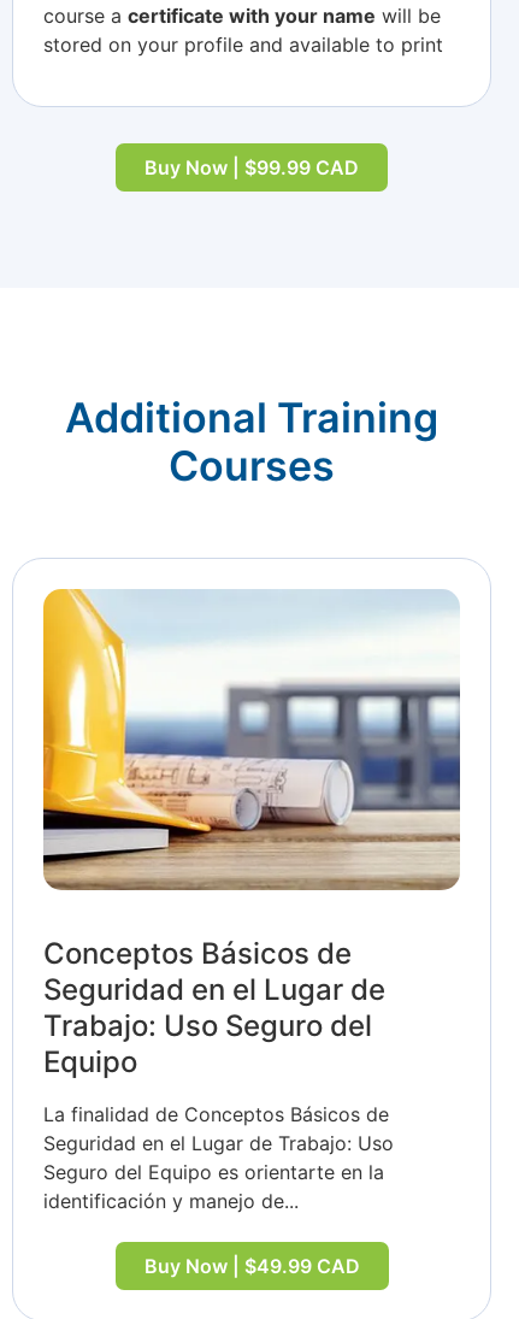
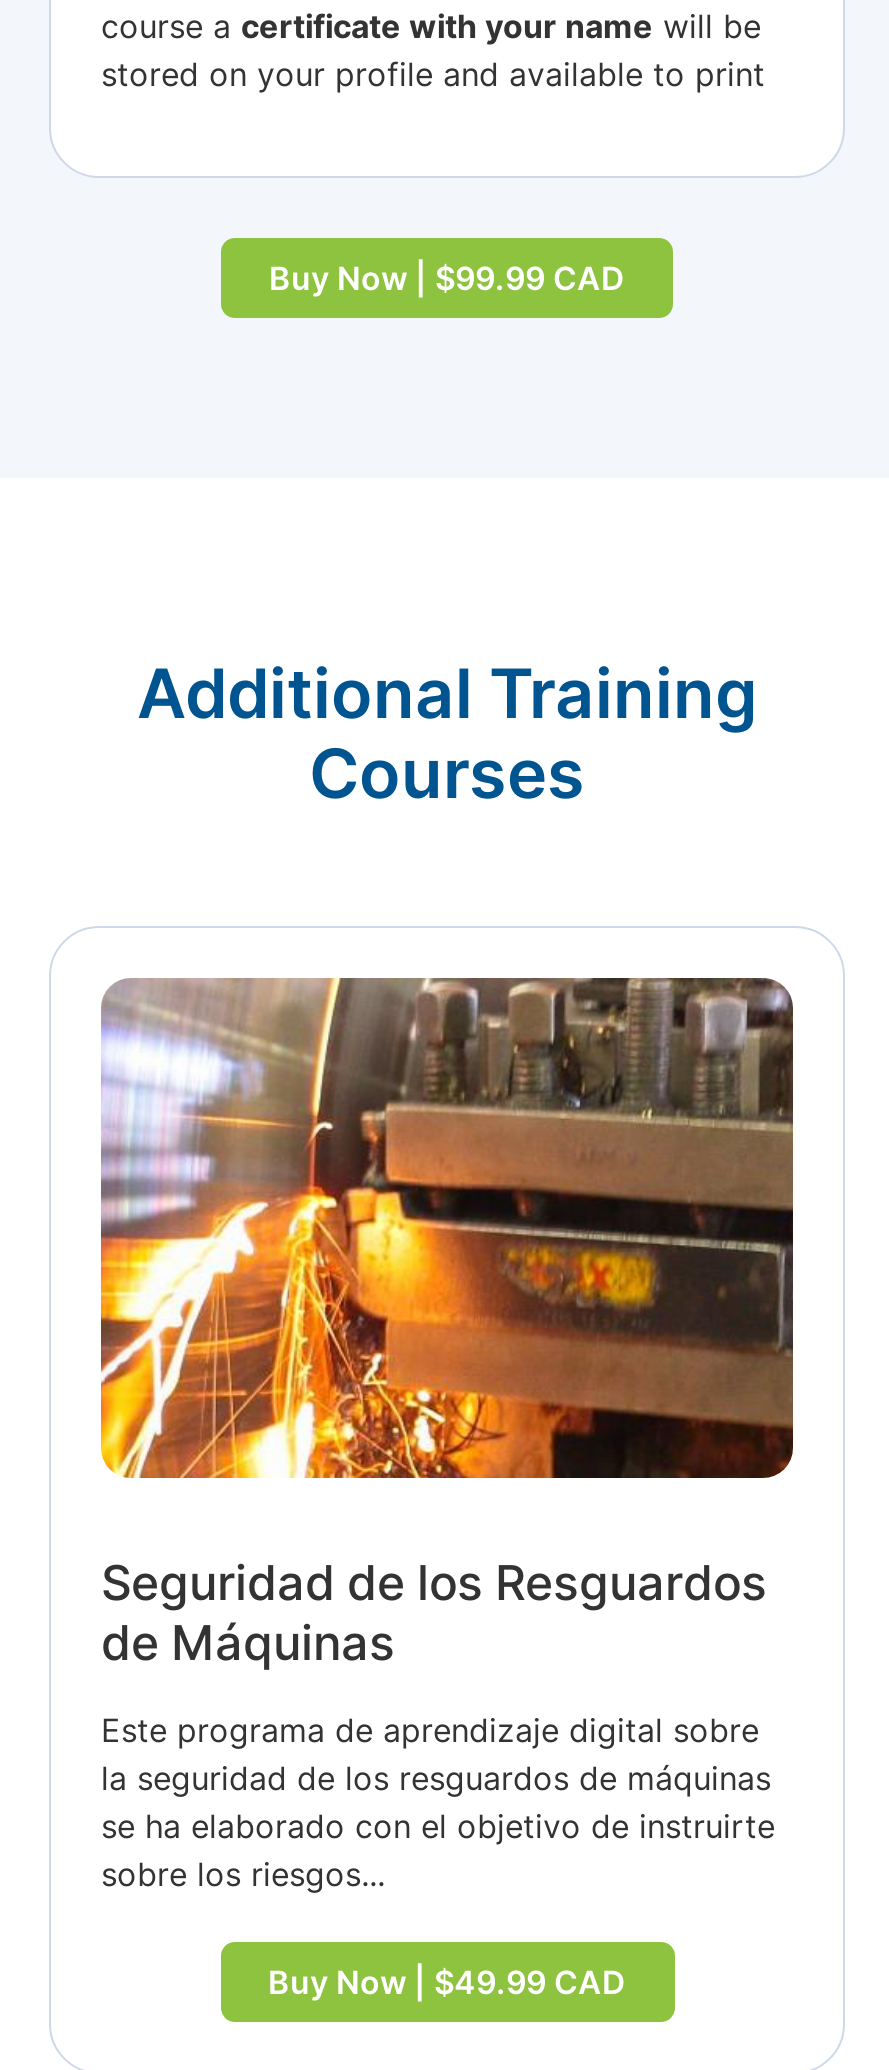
- [image]
- Conceptos Básicos de
- Seguridad en el Lugar de
- Trabajo: Uso Seguro del
- Equipo
+ [image]
+ Seguridad de los Resguardos
+ de Máquinas

- La finalidad de Conceptos Básicos de
- Seguridad en el Lugar de Trabajo: Uso
- Seguro del Equipo es orientarte en la
- identificación y manejo de...
+ Este programa de aprendizaje digital sobre
+ la seguridad de los resguardos de máquinas
+ se ha elaborado con el objetivo de instruirte
+ sobre los riesgos...
